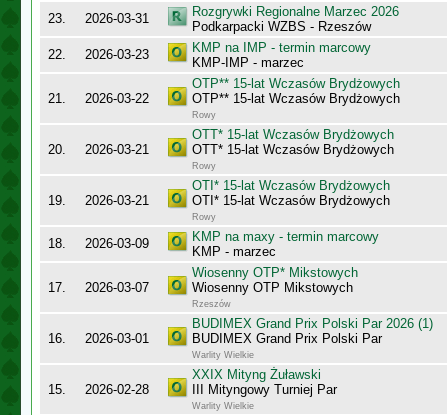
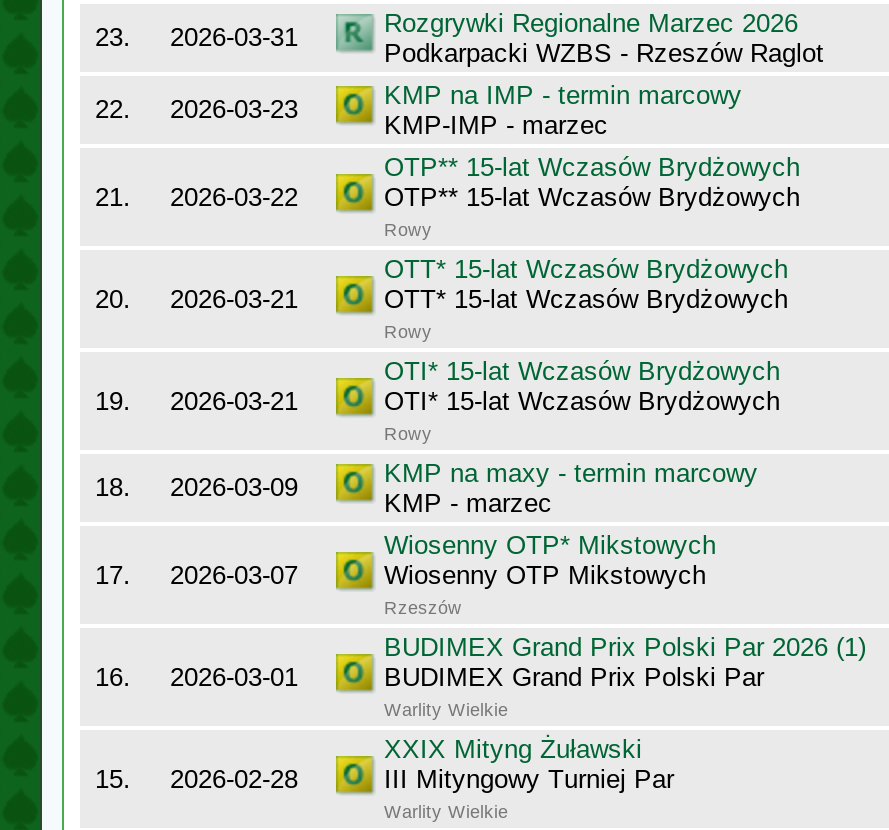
- Podkarpacki WZBS - Rzeszów
+ Podkarpacki WZBS - Rzeszów Raglot
